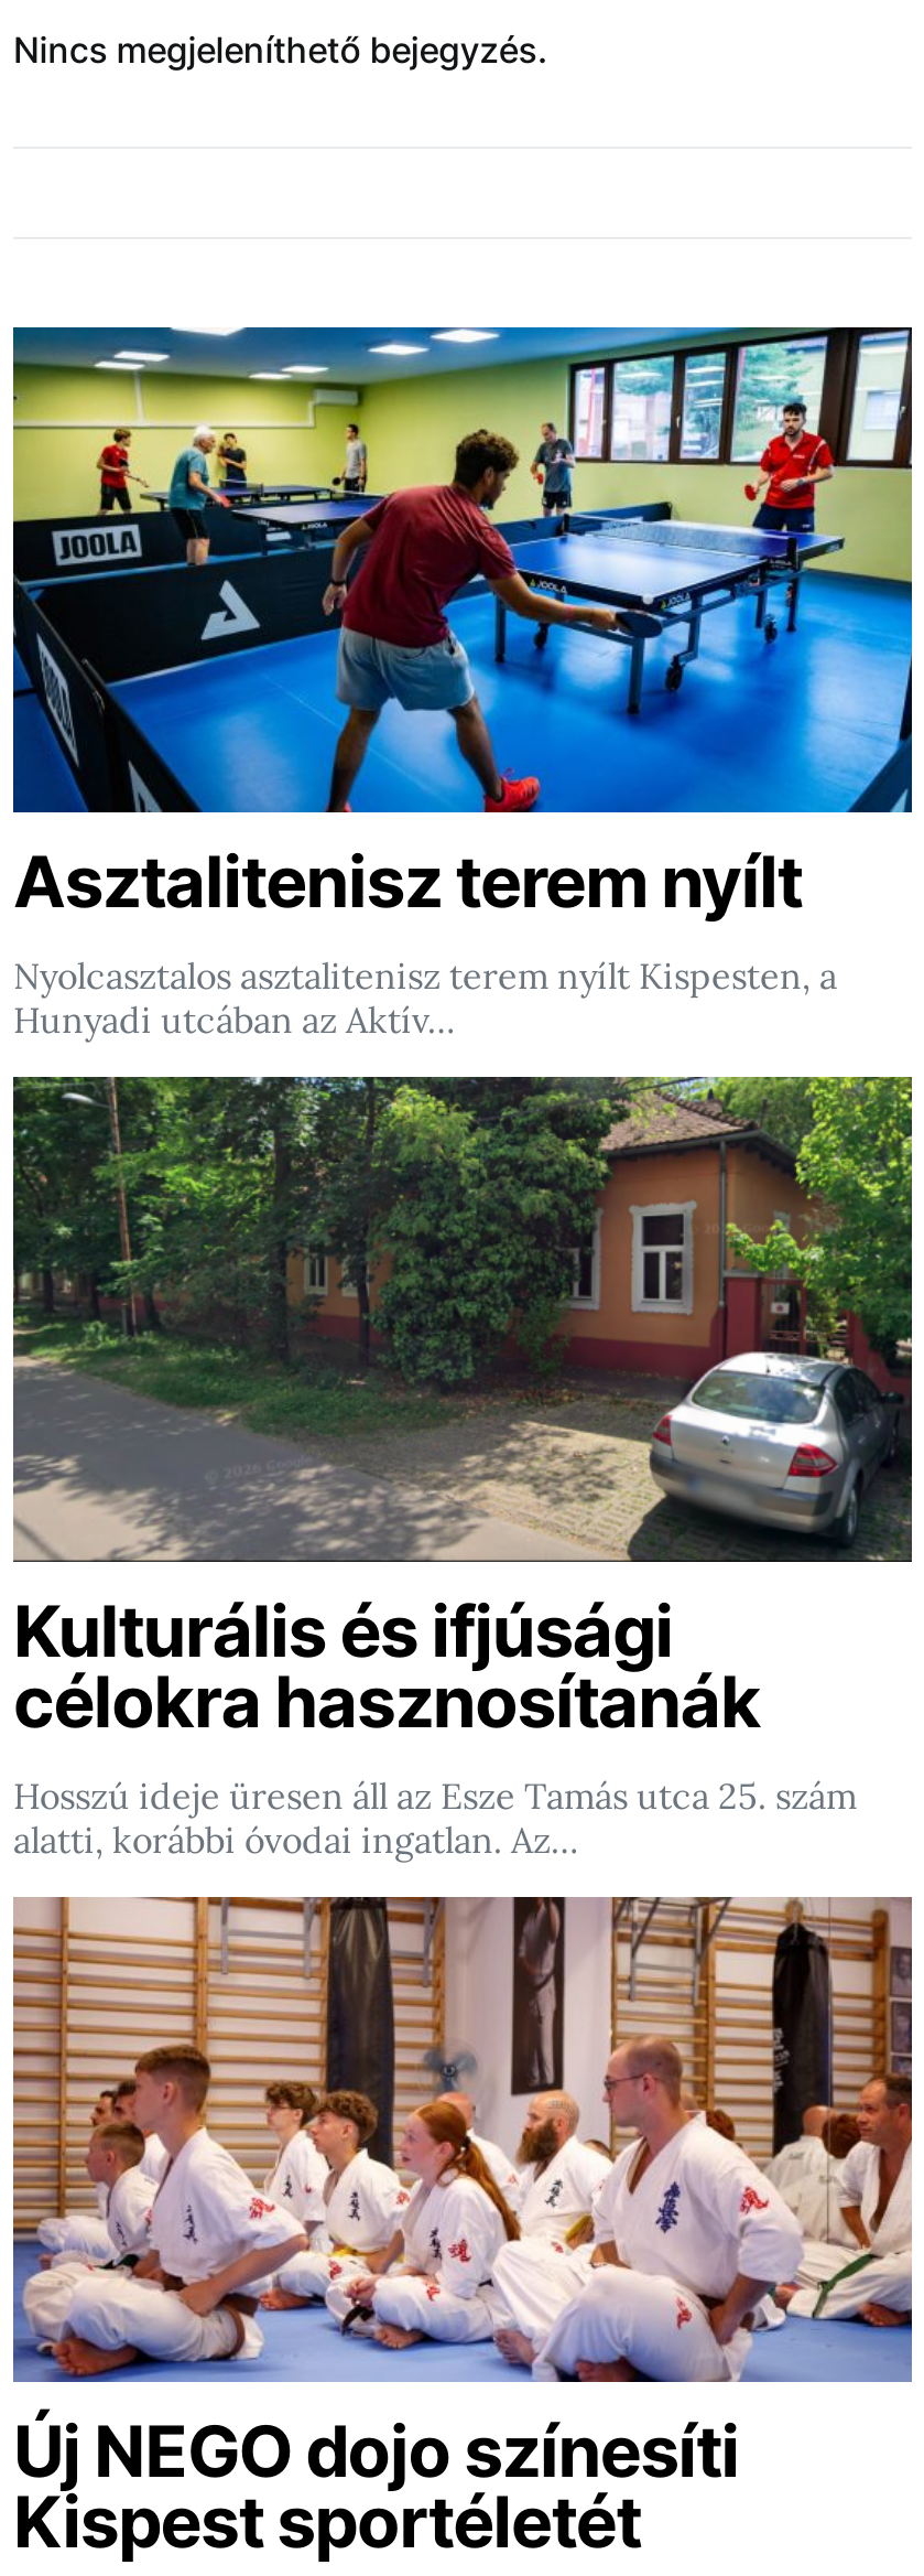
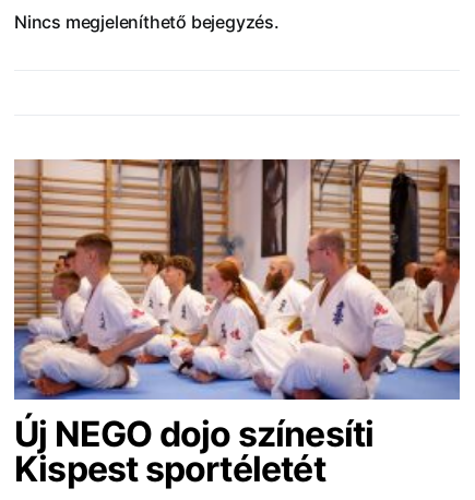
- [image]
- Asztalitenisz terem nyílt
- Nyolcasztalos asztalitenisz terem nyílt Kispesten, a
- Hunyadi utcában az Aktív…

- [image]
- Kulturális és ifjúsági
- célokra hasznosítanák
- Hosszú ideje üresen áll az Esze Tamás utca 25. szám
- alatti, korábbi óvodai ingatlan. Az…
